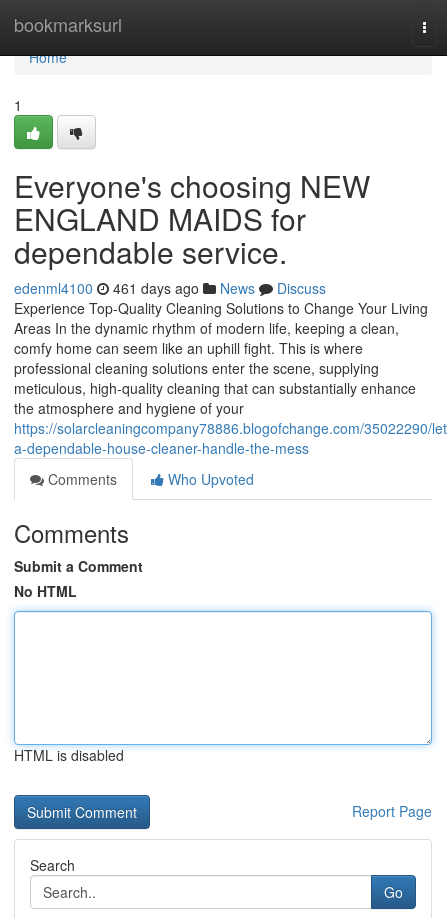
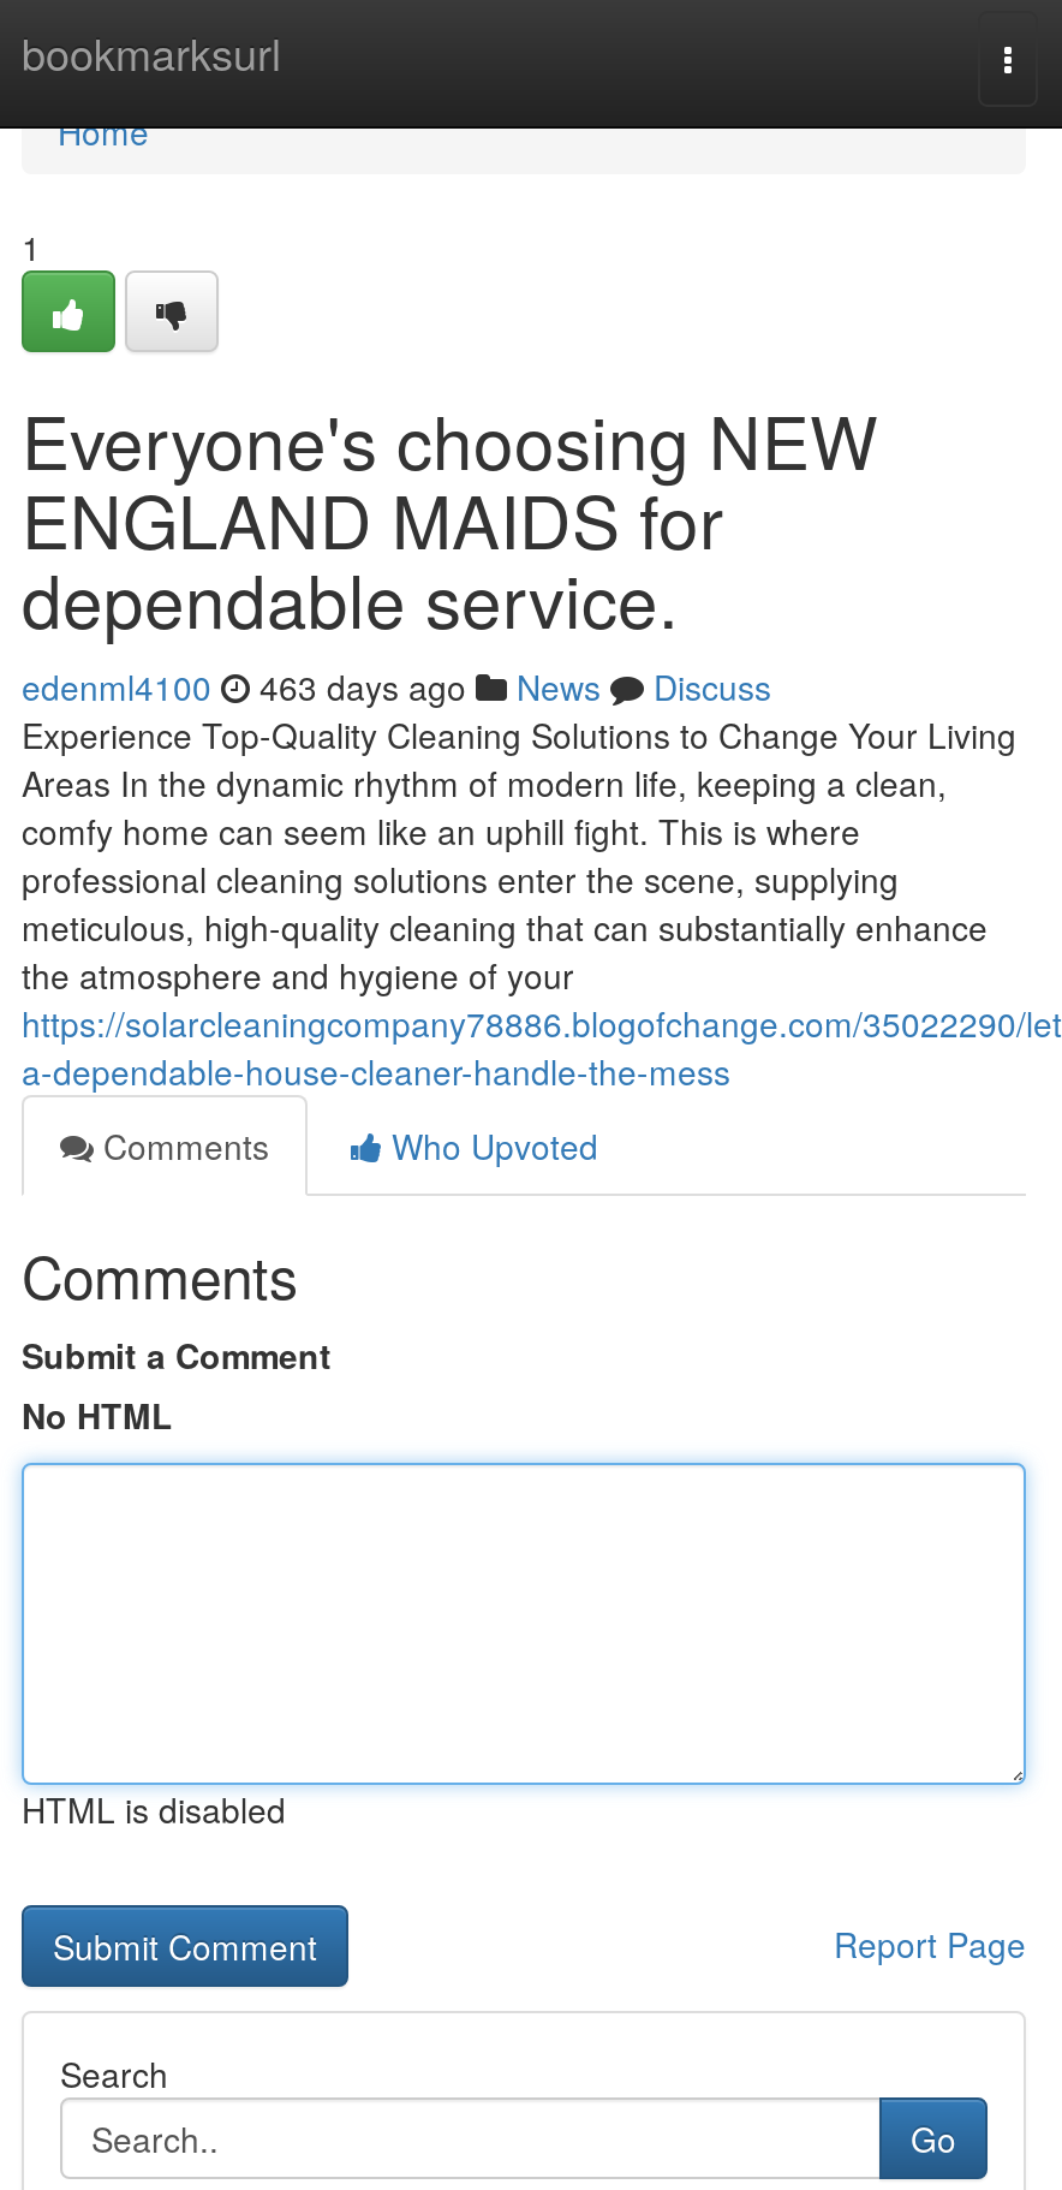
- edenml4100 461 days ago News Discuss
+ edenml4100 463 days ago News Discuss
